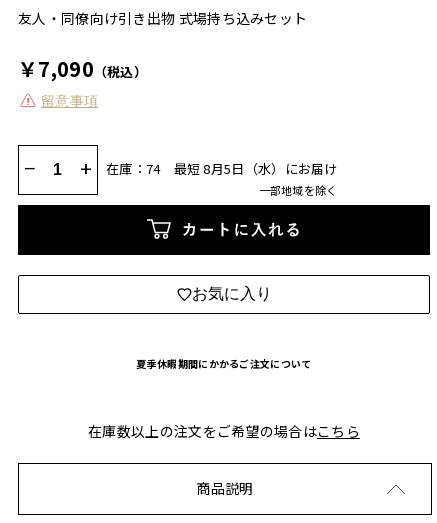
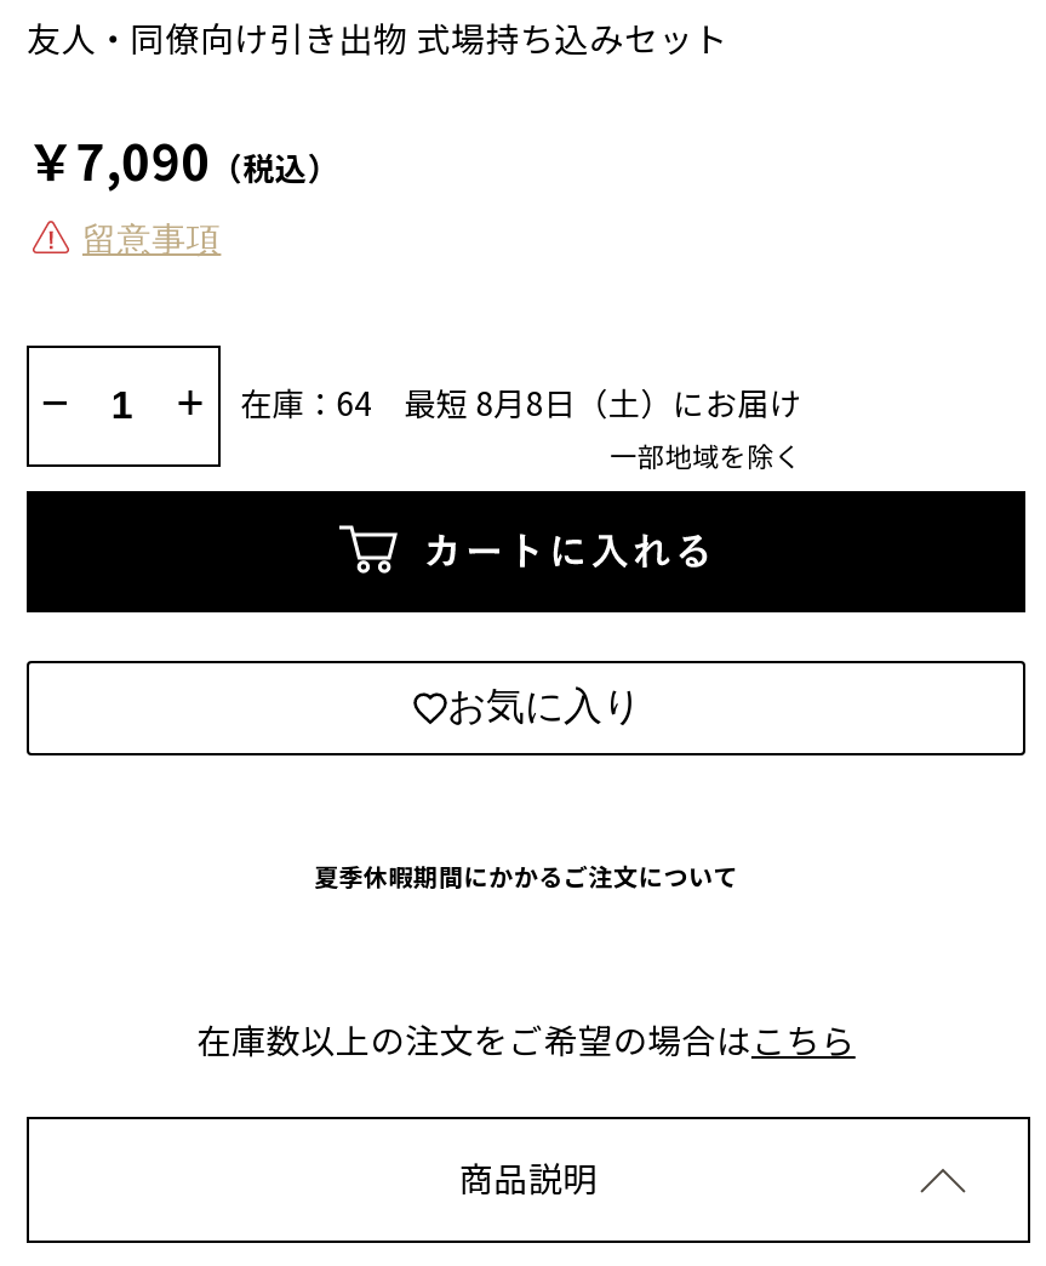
- 在庫：74
+ 在庫：64

- 最短 8月5日（水）にお届け
+ 最短 8月8日（土）にお届け
